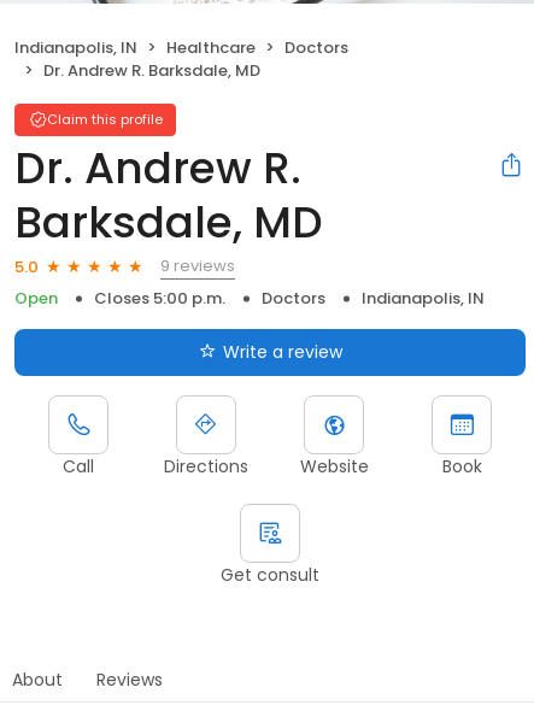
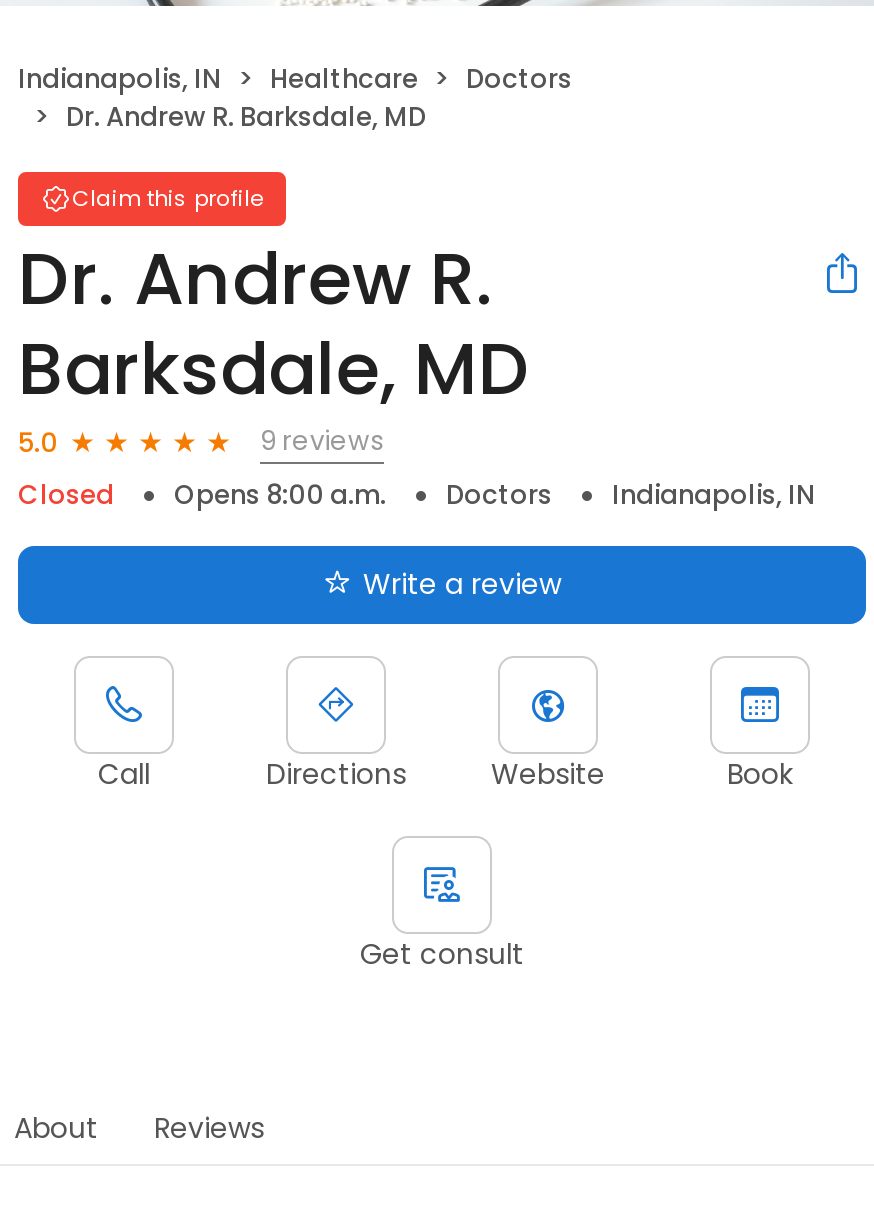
- Open
- Closes 5:00 p.m.
+ Closed
+ Opens 8:00 a.m.
